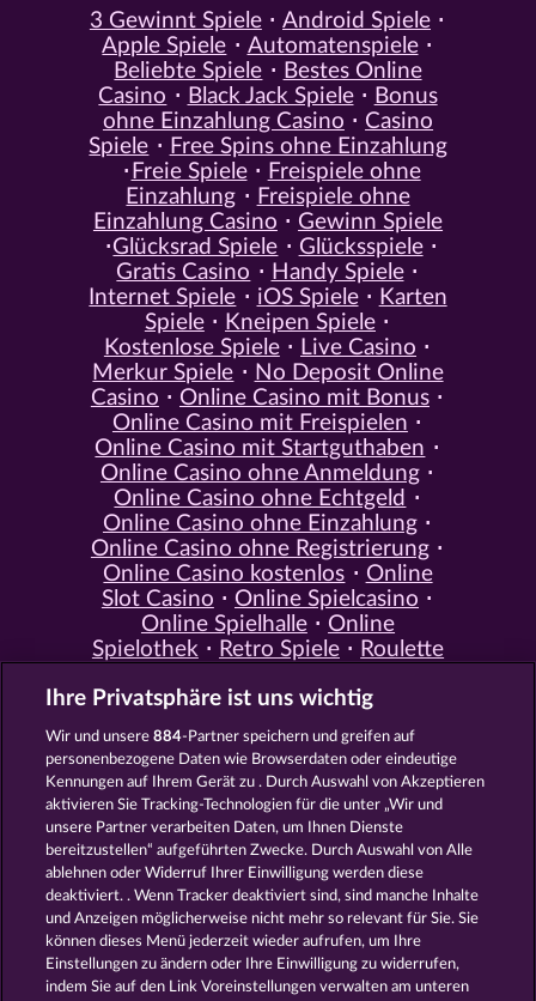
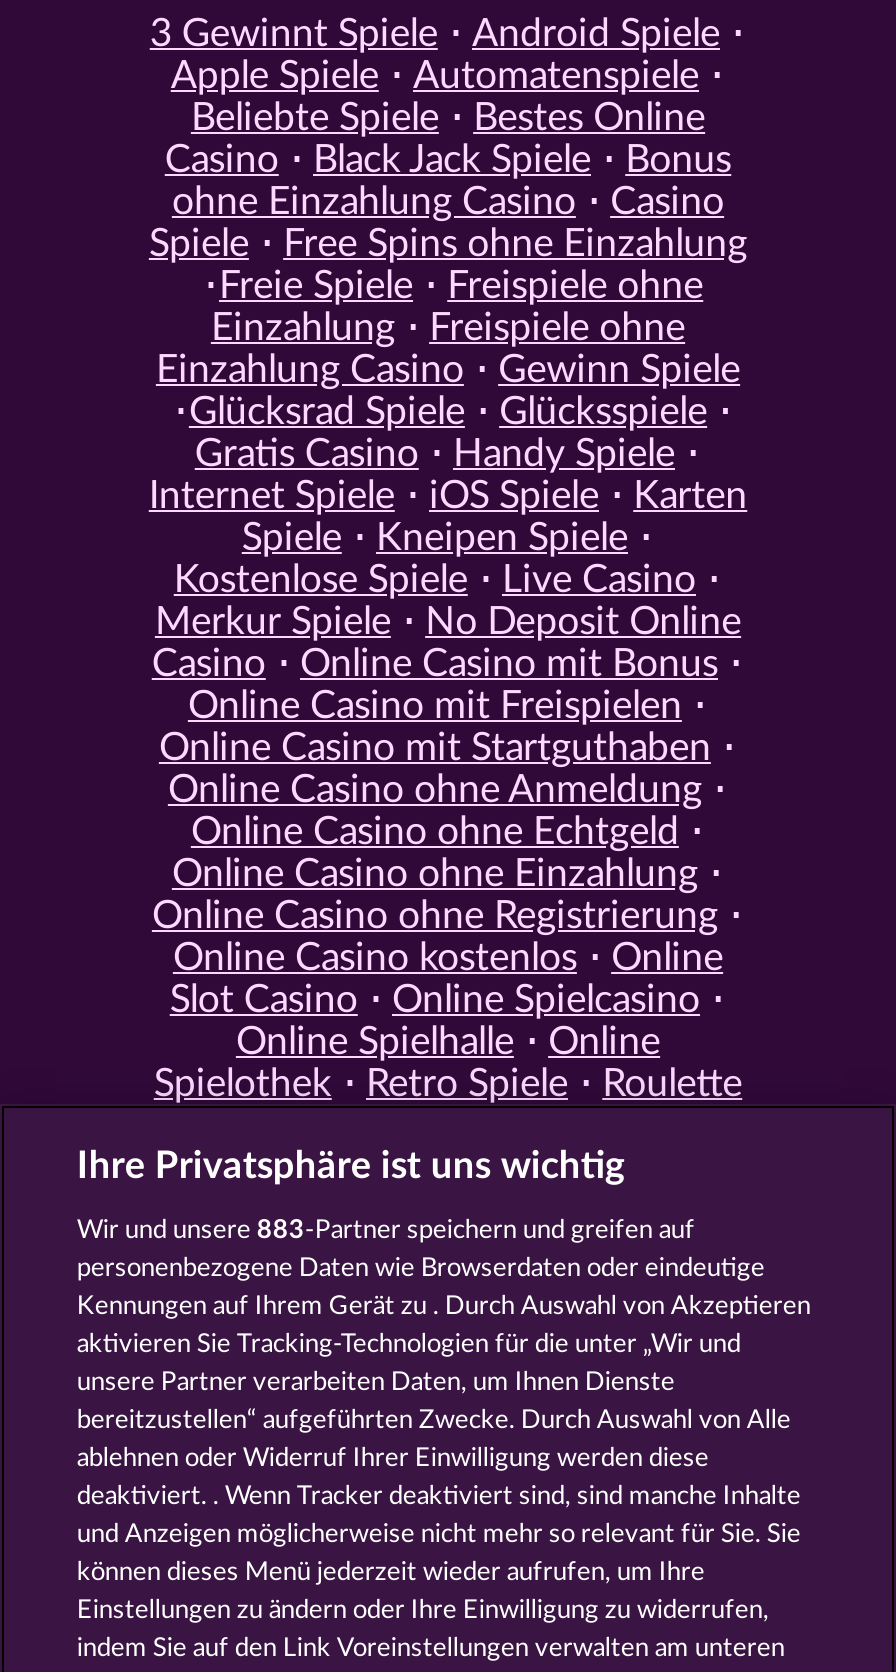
- Wir und unsere 884-Partner speichern und greifen auf
+ Wir und unsere 883-Partner speichern und greifen auf
